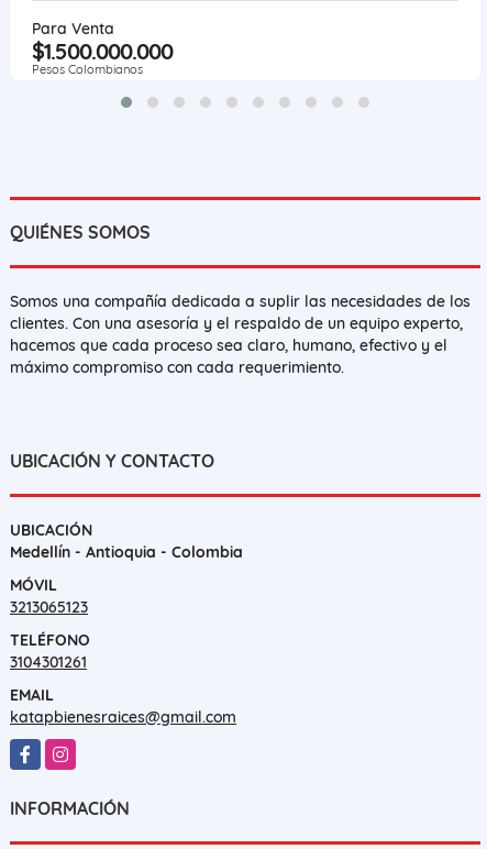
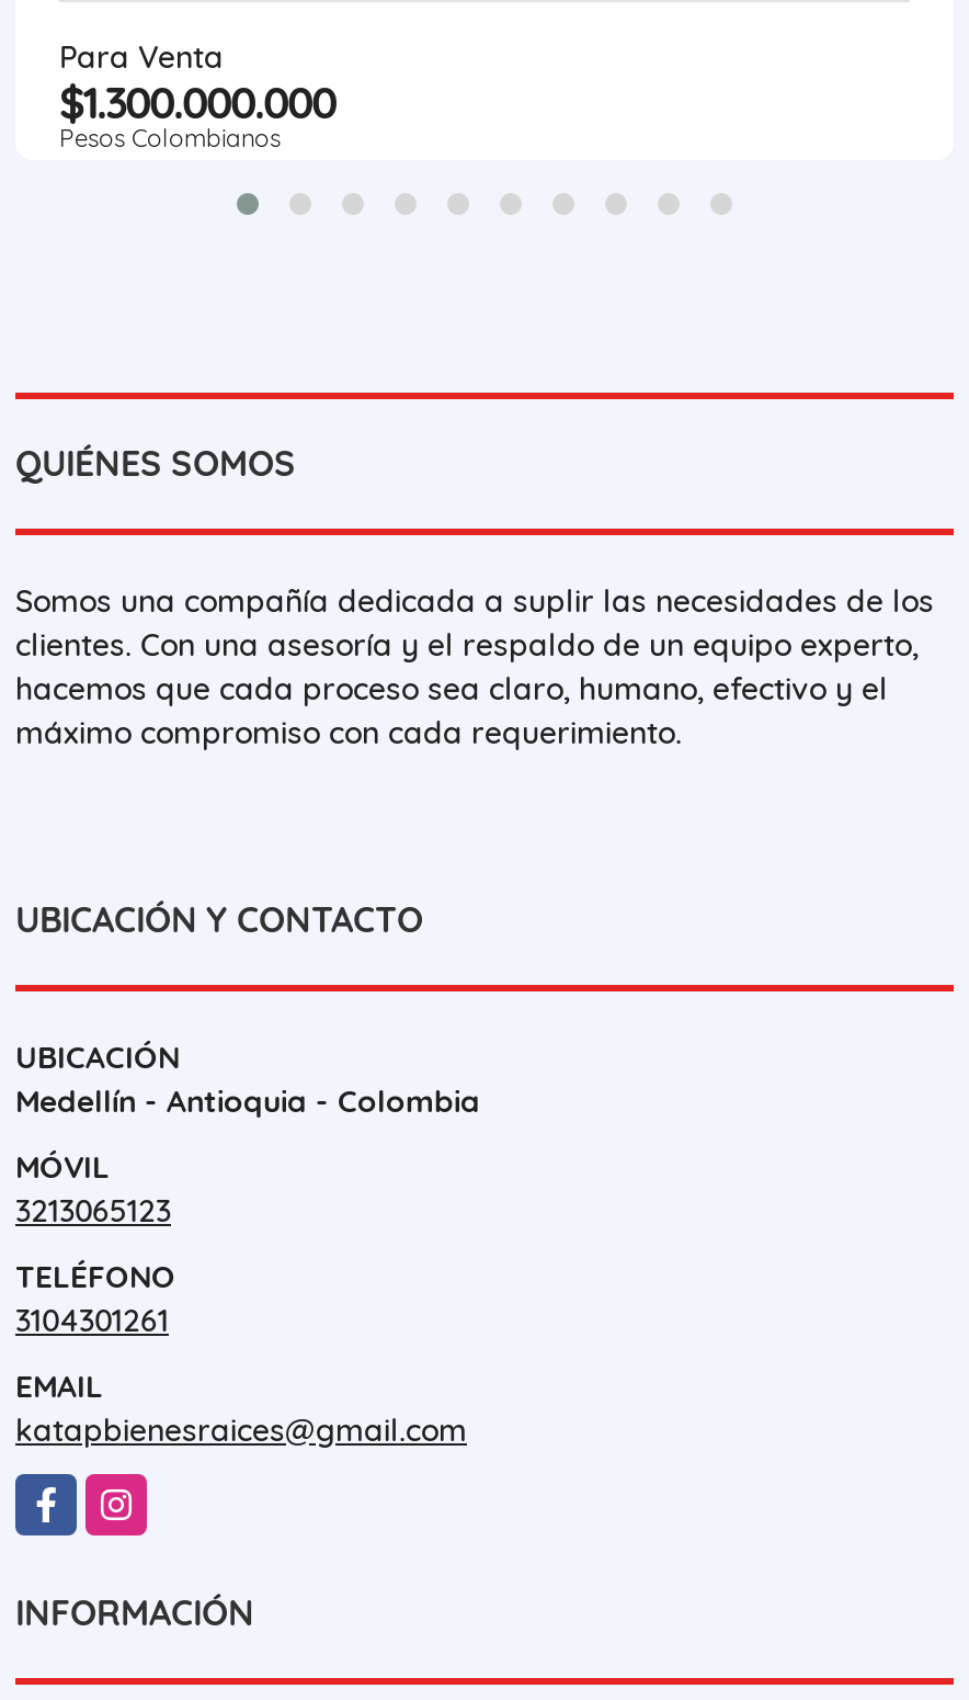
- $1.500.000.000
+ $1.300.000.000
